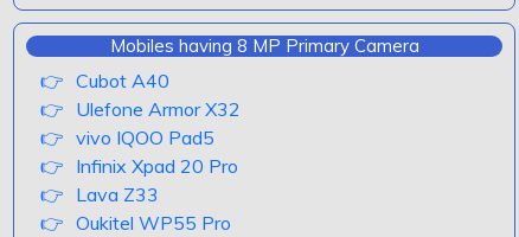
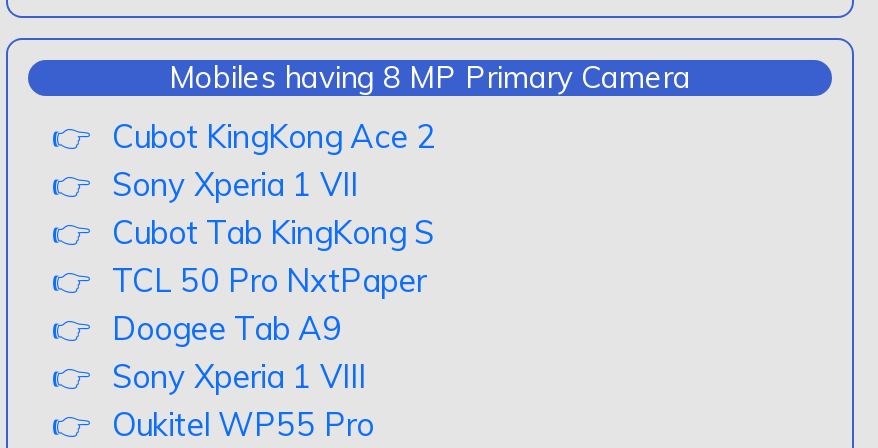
- Cubot A40
- Ulefone Armor X32
- vivo IQOO Pad5
- Infinix Xpad 20 Pro
- Lava Z33
+ Cubot KingKong Ace 2
+ Sony Xperia 1 VII
+ Cubot Tab KingKong S
+ TCL 50 Pro NxtPaper
+ Doogee Tab A9
+ Sony Xperia 1 VIII
